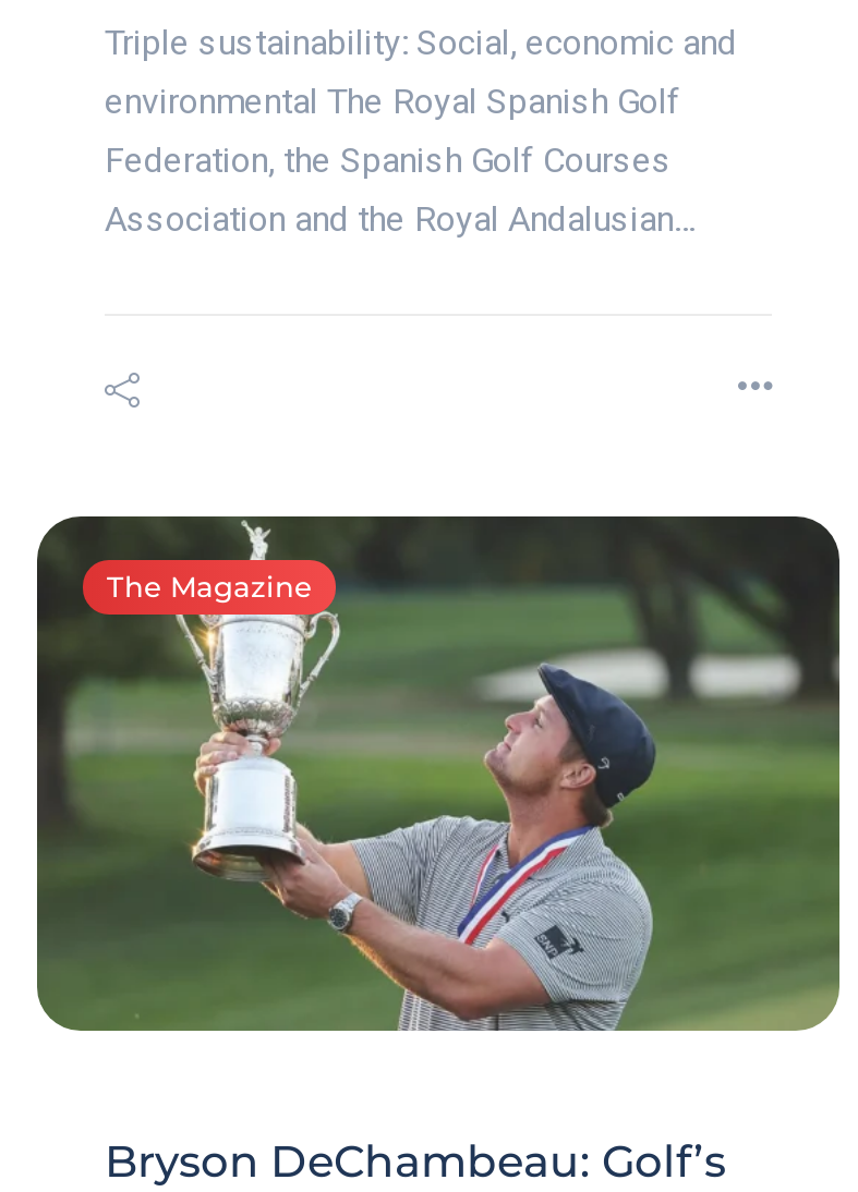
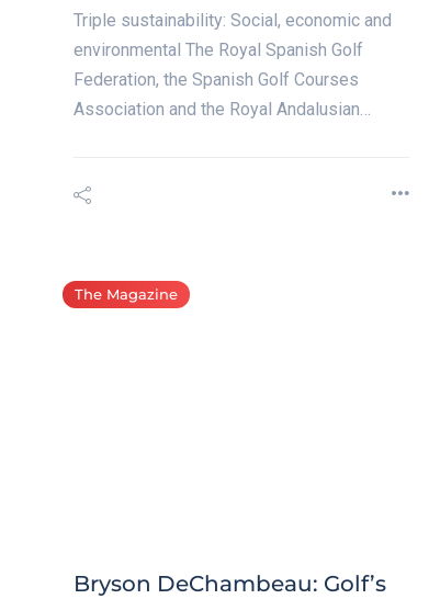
- [image]
